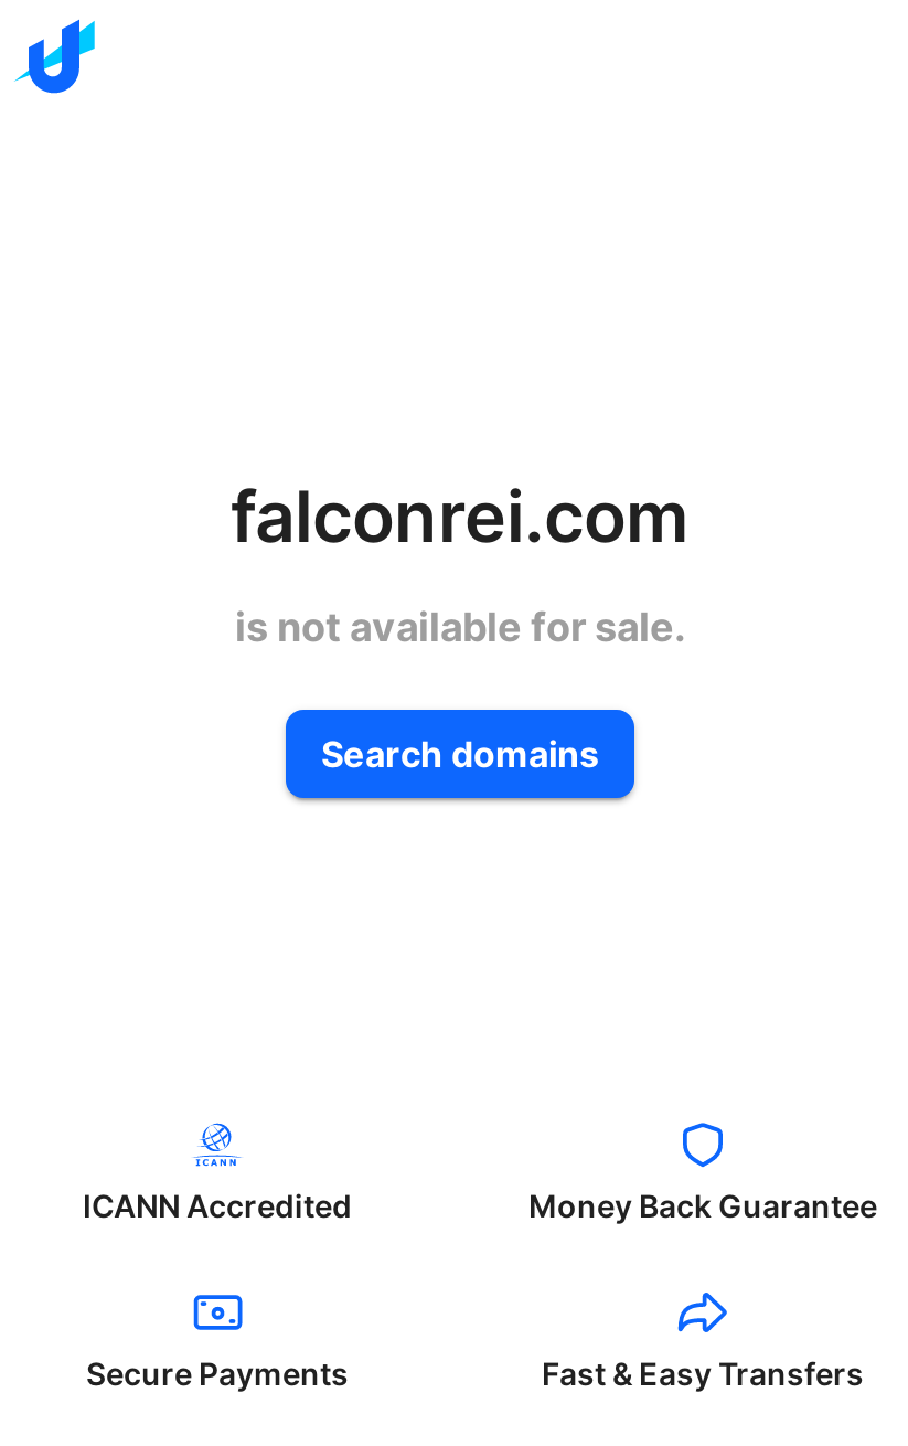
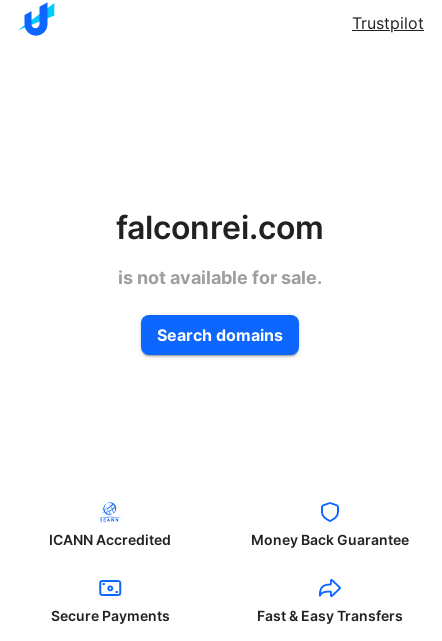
+ Trustpilot
